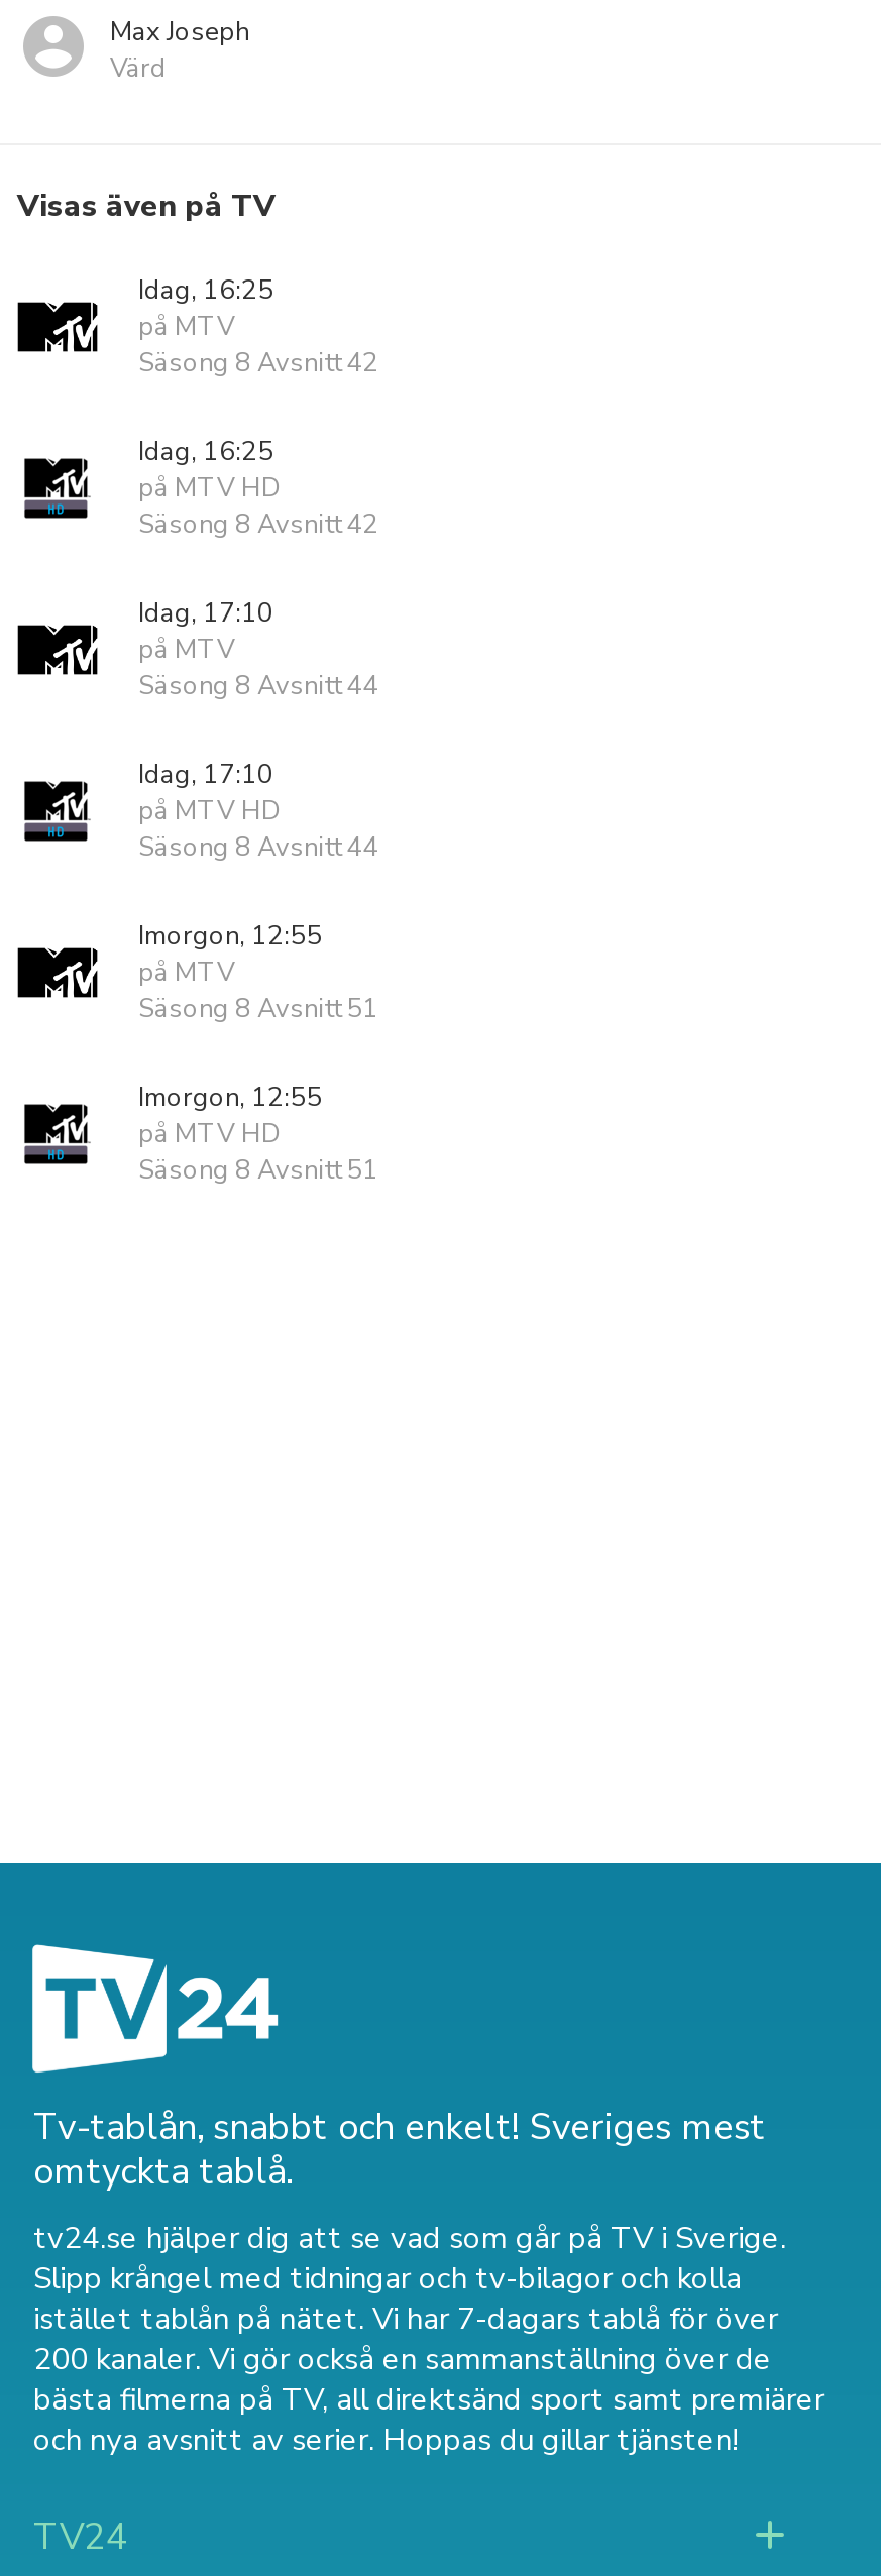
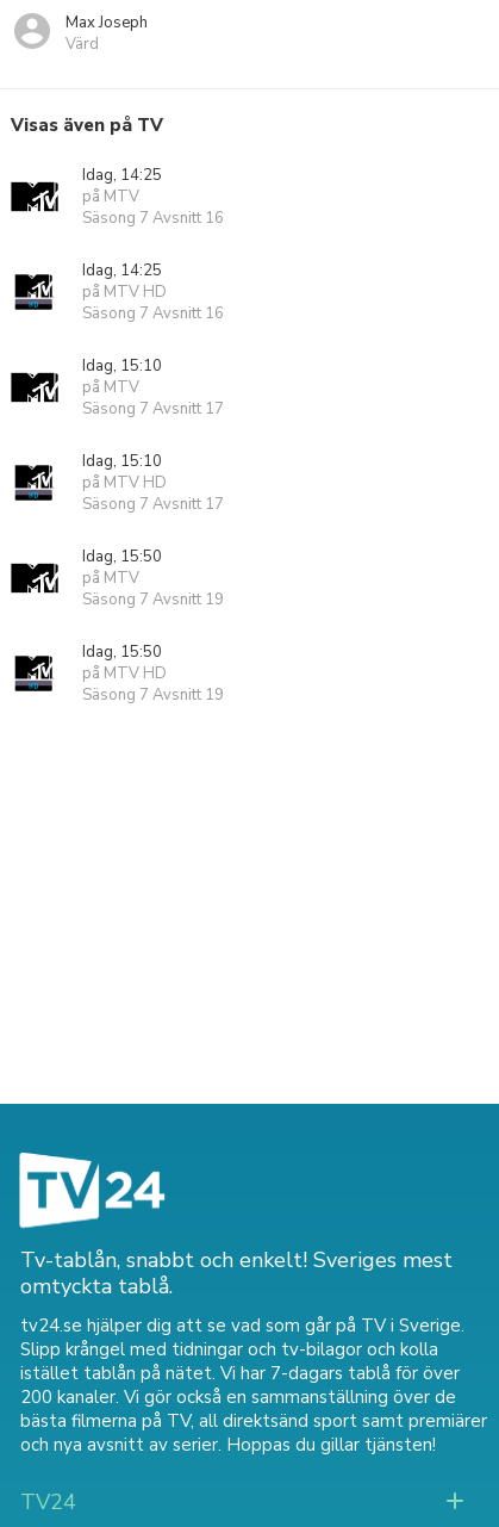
- Idag, 16:25
+ Idag, 14:25

- Säsong 8 Avsnitt 42
+ Säsong 7 Avsnitt 16

- Idag, 16:25
+ Idag, 14:25

- Säsong 8 Avsnitt 42
+ Säsong 7 Avsnitt 16

- Idag, 17:10
+ Idag, 15:10

- Säsong 8 Avsnitt 44
+ Säsong 7 Avsnitt 17

- Idag, 17:10
+ Idag, 15:10

- Säsong 8 Avsnitt 44
+ Säsong 7 Avsnitt 17

- Imorgon, 12:55
+ Idag, 15:50

- Säsong 8 Avsnitt 51
+ Säsong 7 Avsnitt 19

- Imorgon, 12:55
+ Idag, 15:50

- Säsong 8 Avsnitt 51
+ Säsong 7 Avsnitt 19
